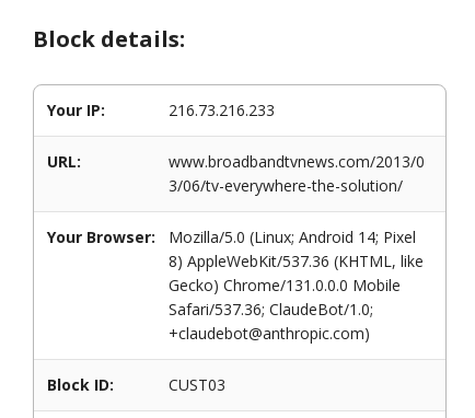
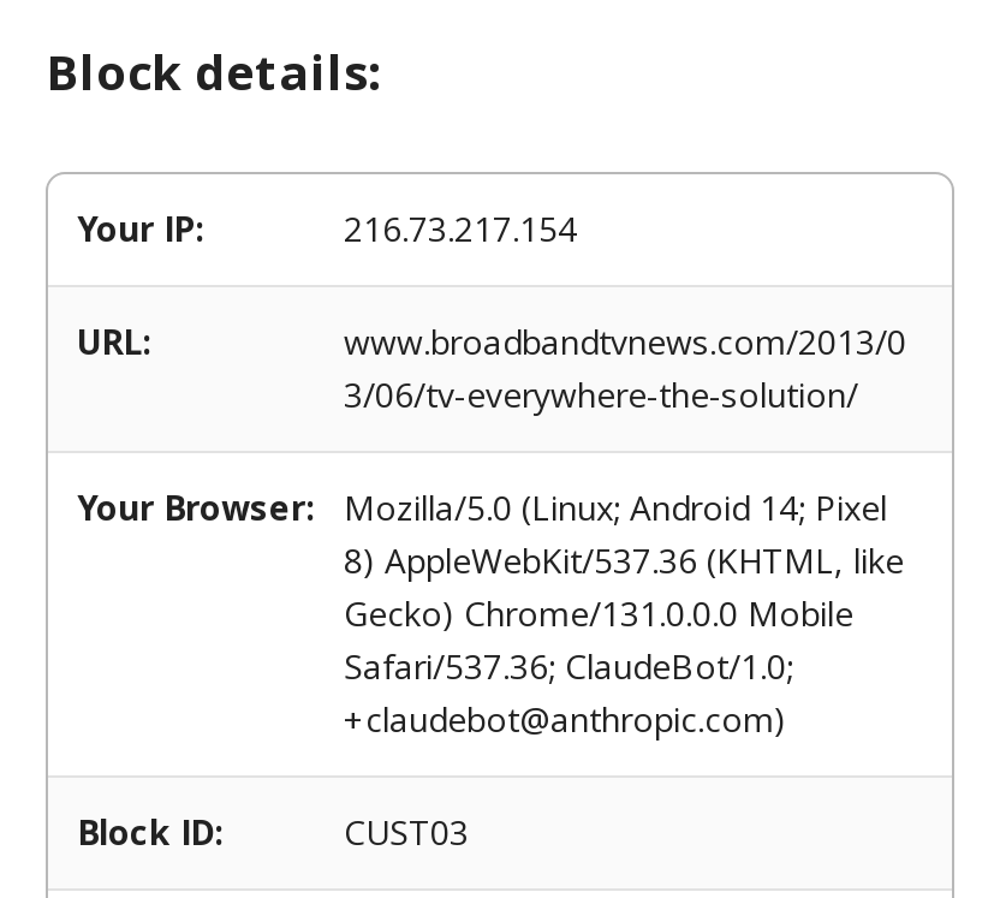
- 216.73.216.233
+ 216.73.217.154
